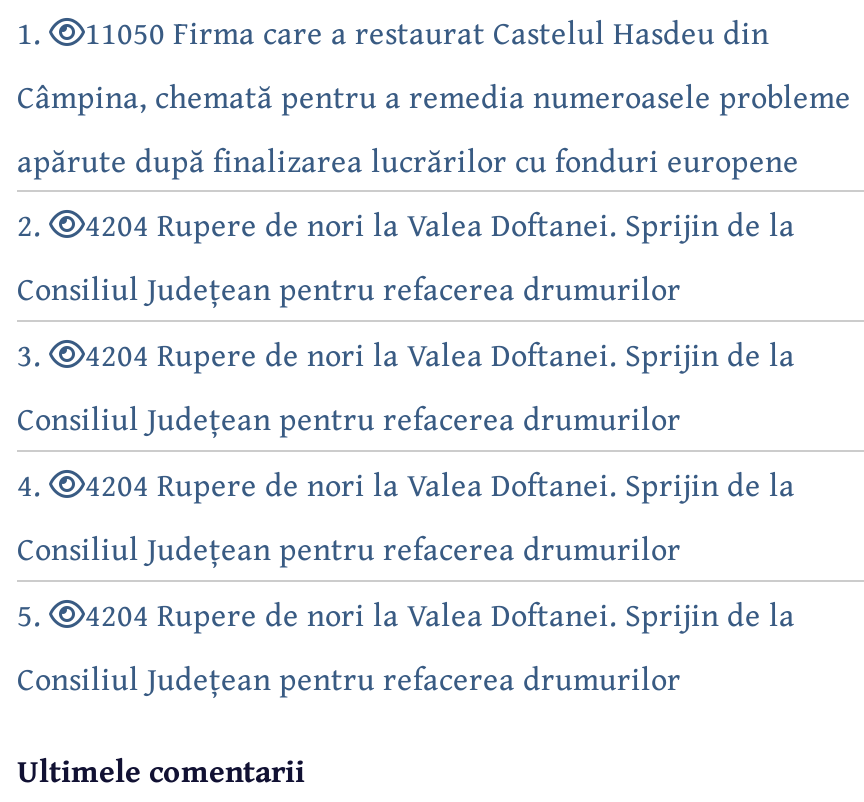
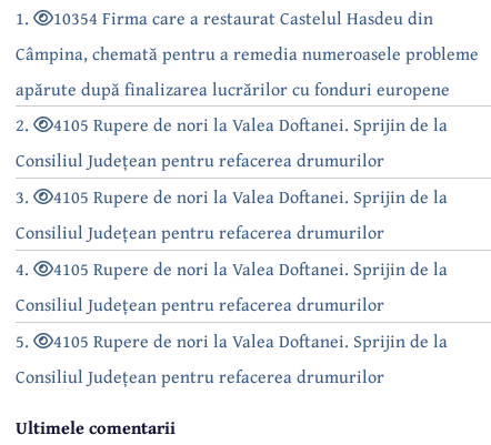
- 11050 Firma care a restaurat Castelul Hasdeu din
+ 10354 Firma care a restaurat Castelul Hasdeu din

- 4204 Rupere de nori la Valea Doftanei. Sprijin de la
+ 4105 Rupere de nori la Valea Doftanei. Sprijin de la

- 4204 Rupere de nori la Valea Doftanei. Sprijin de la
+ 4105 Rupere de nori la Valea Doftanei. Sprijin de la

- 4204 Rupere de nori la Valea Doftanei. Sprijin de la
+ 4105 Rupere de nori la Valea Doftanei. Sprijin de la

- 4204 Rupere de nori la Valea Doftanei. Sprijin de la
+ 4105 Rupere de nori la Valea Doftanei. Sprijin de la
